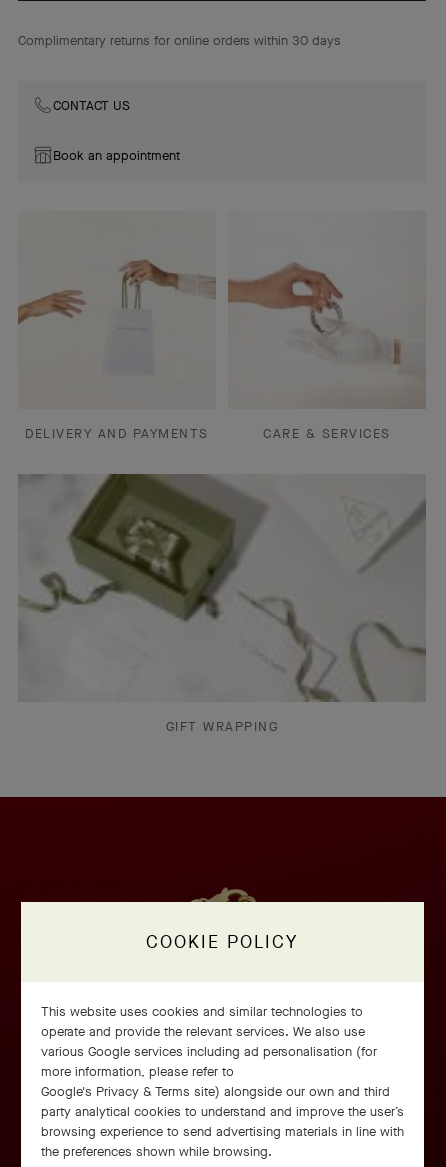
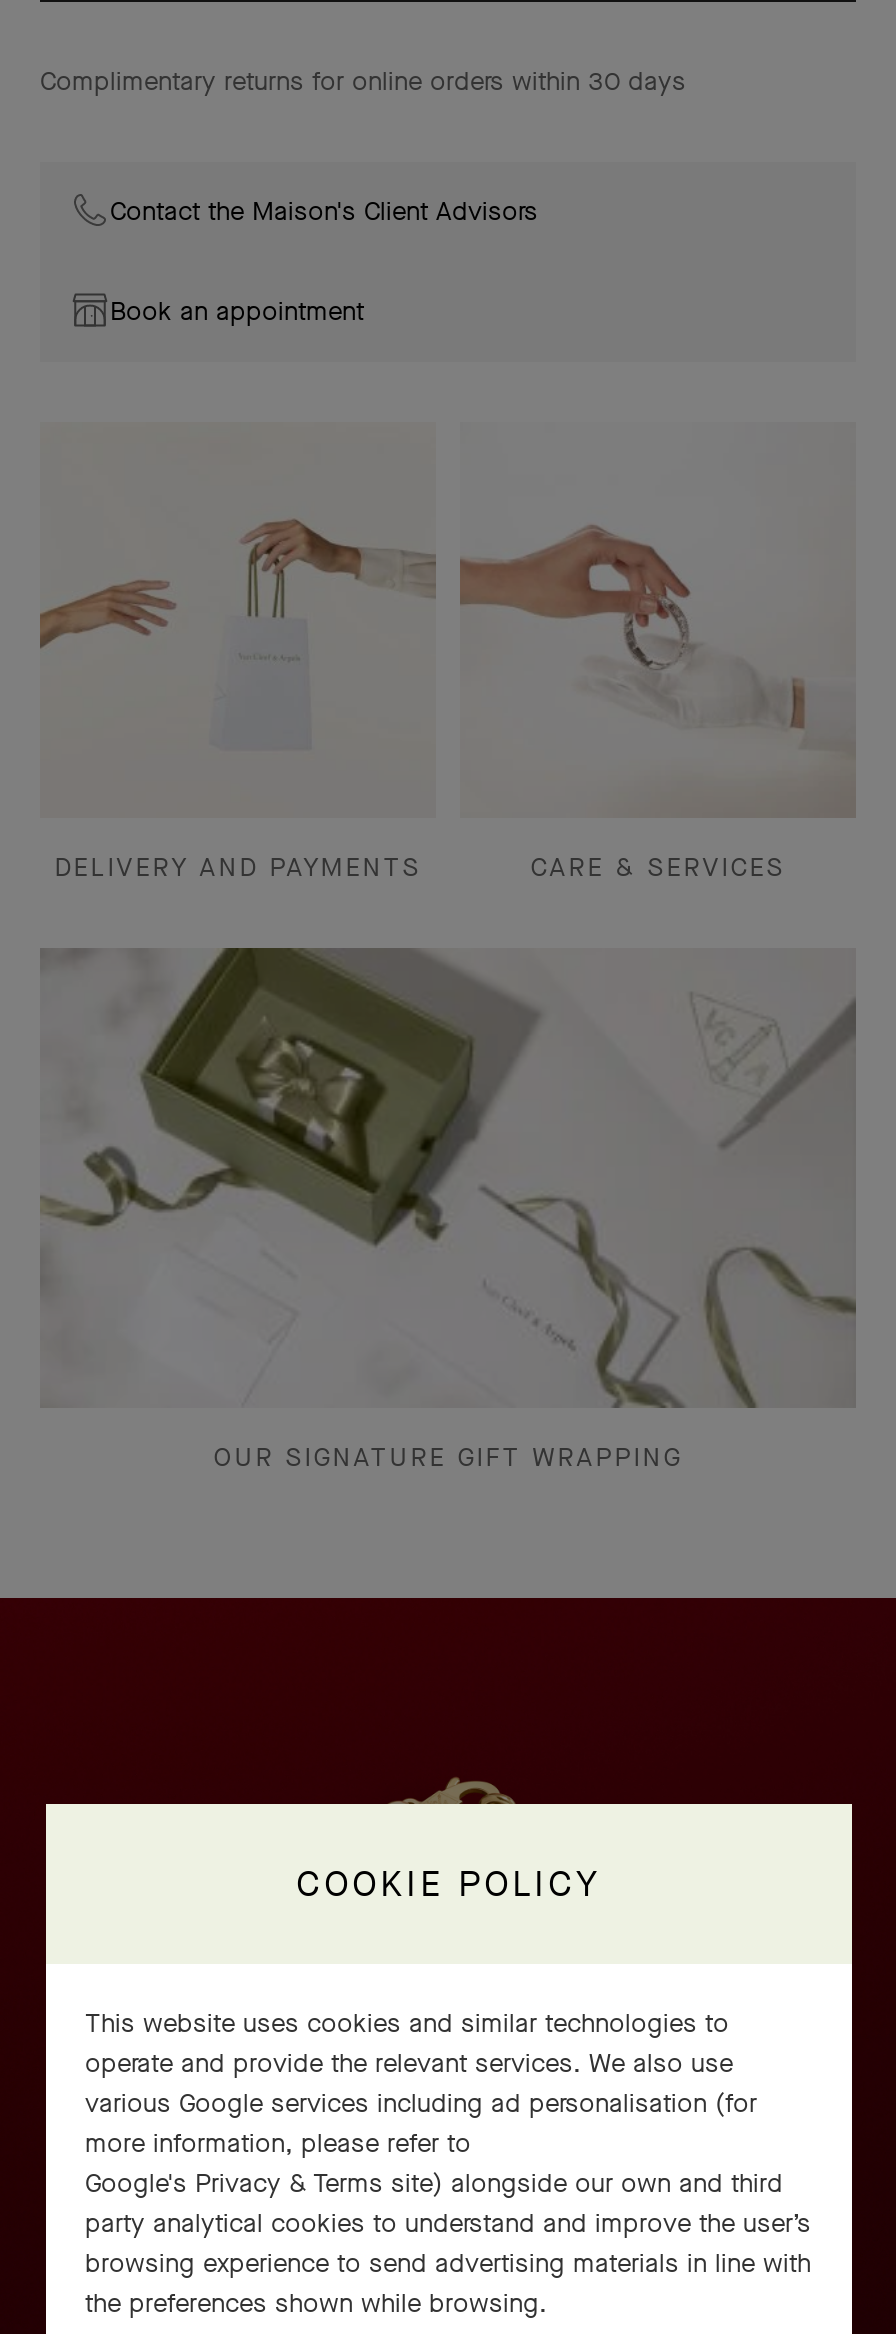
- CONTACT US
+ Contact the Maison's Client Advisors

- GIFT WRAPPING
+ OUR SIGNATURE GIFT WRAPPING
